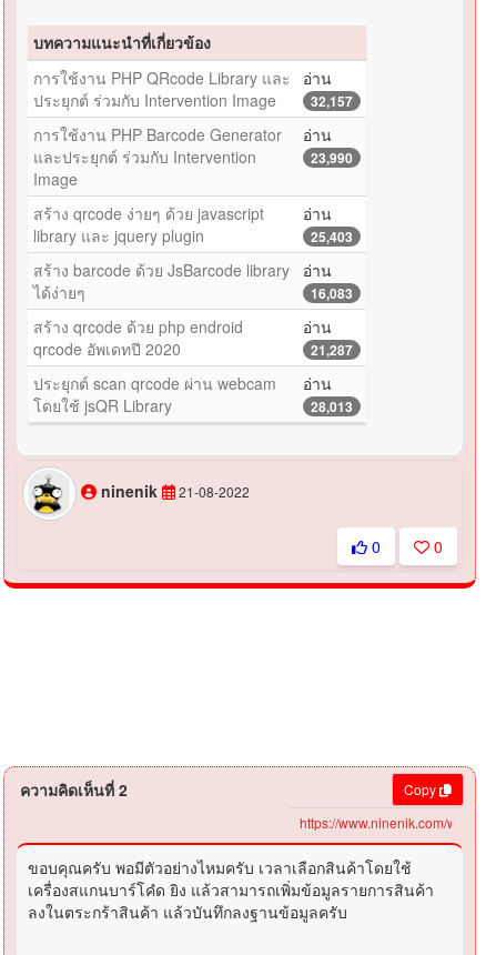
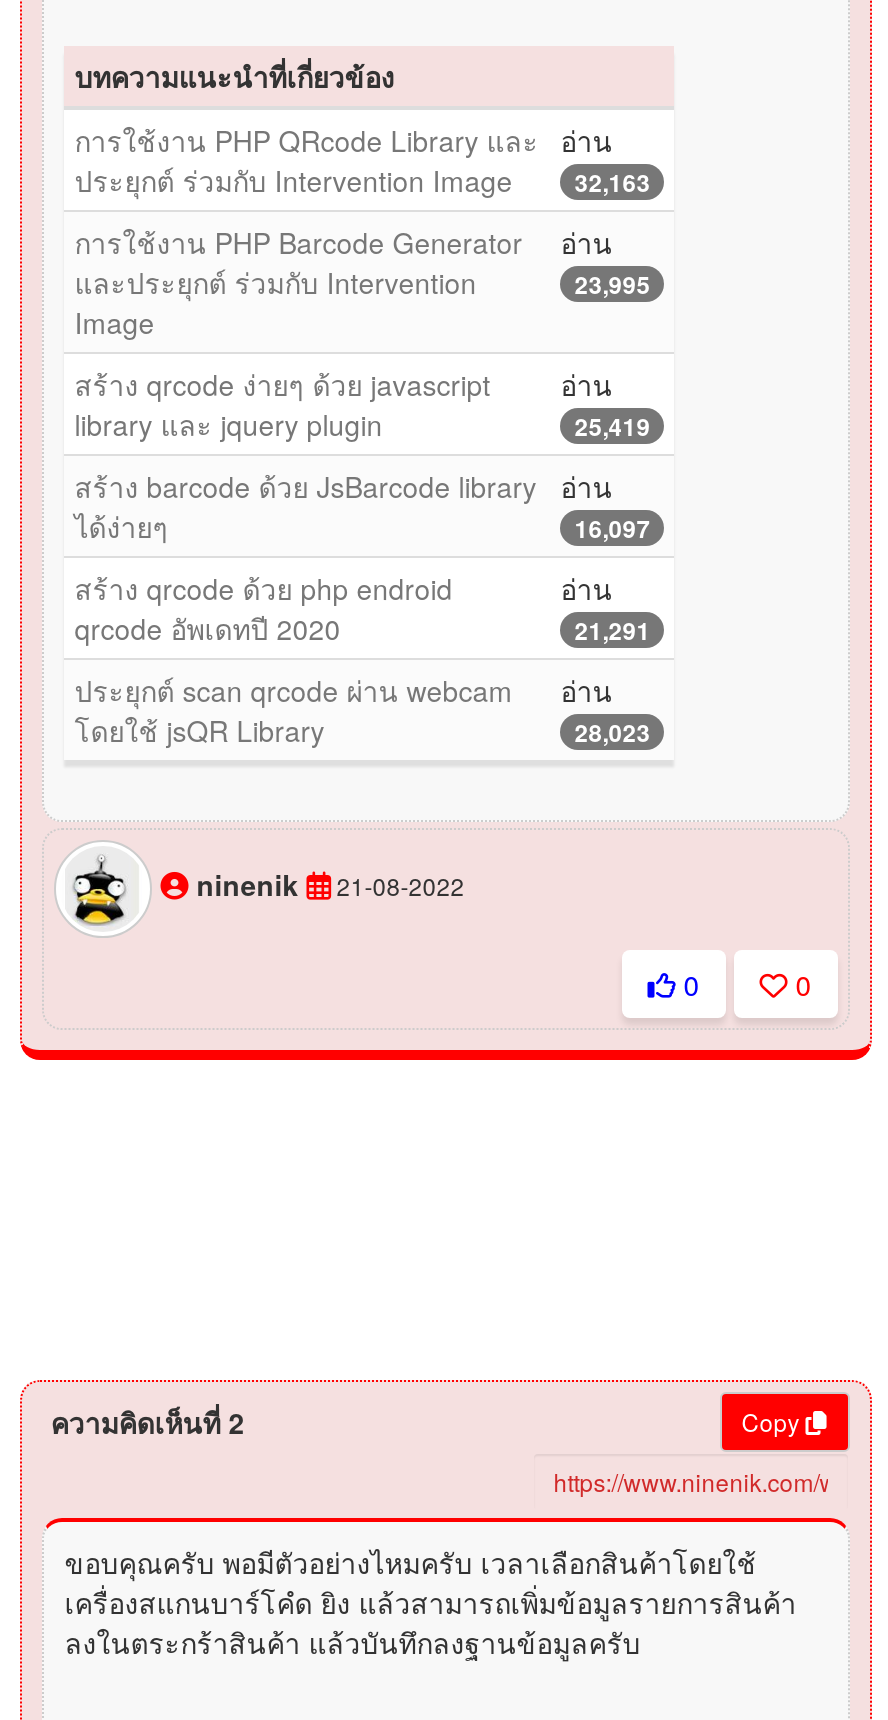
- ประยุกต์ ร่วมกับ Intervention Image 32,157
+ ประยุกต์ ร่วมกับ Intervention Image 32,163

- 23,990
+ 23,995

- 25,403
+ 25,419

- 16,083
+ 16,097

- 21,287
+ 21,291

- 28,013
+ 28,023
